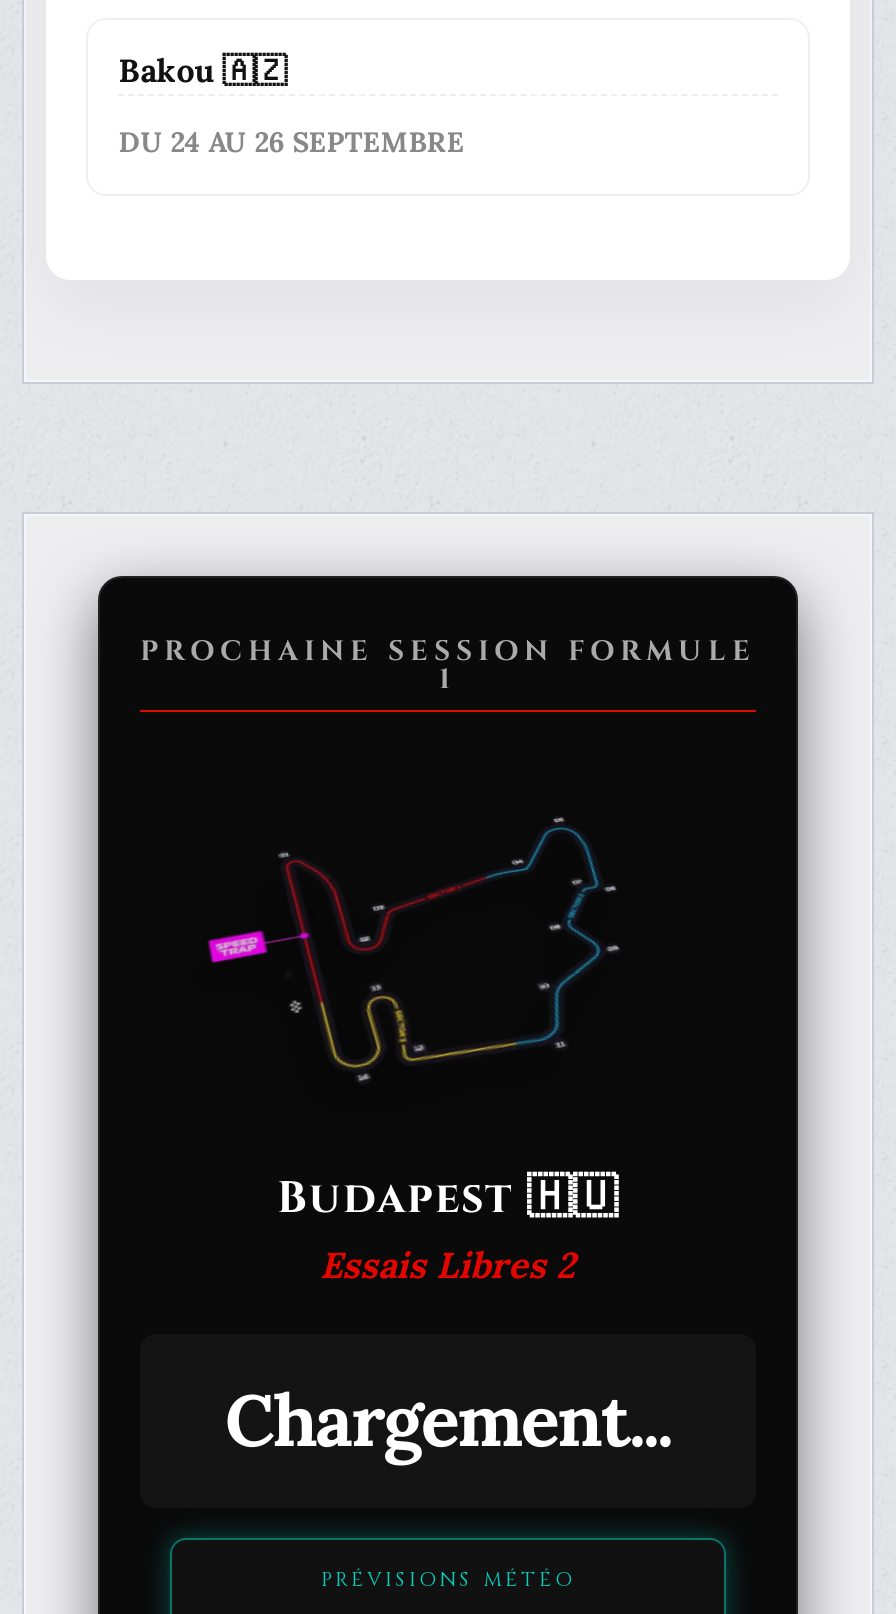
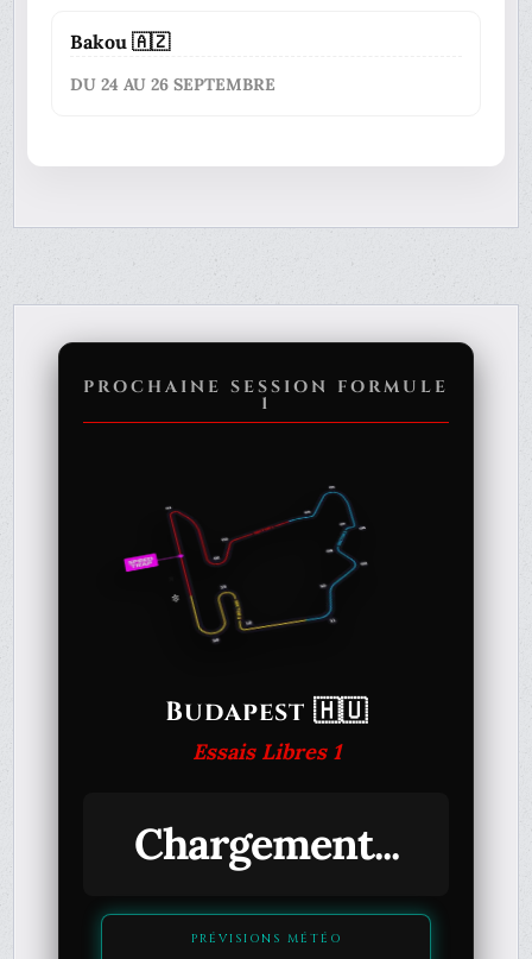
- Essais Libres 2
+ Essais Libres 1
